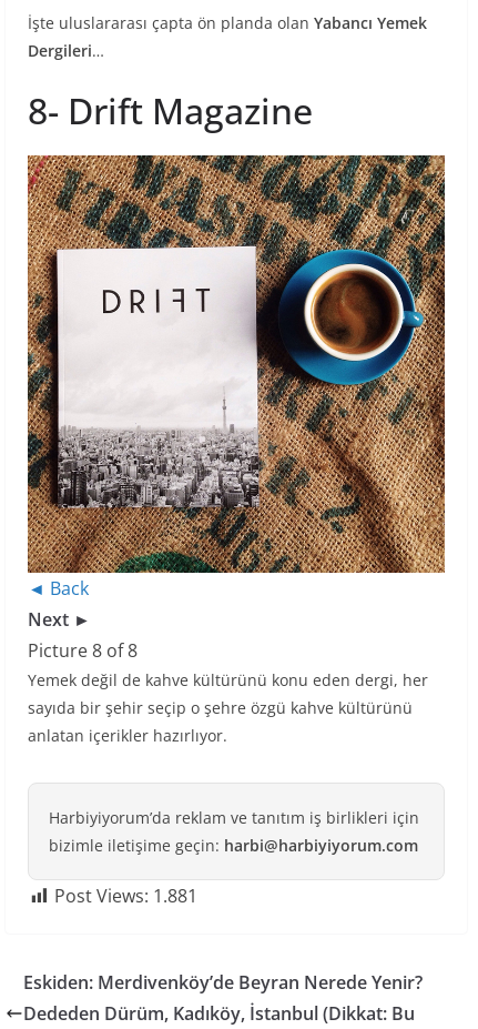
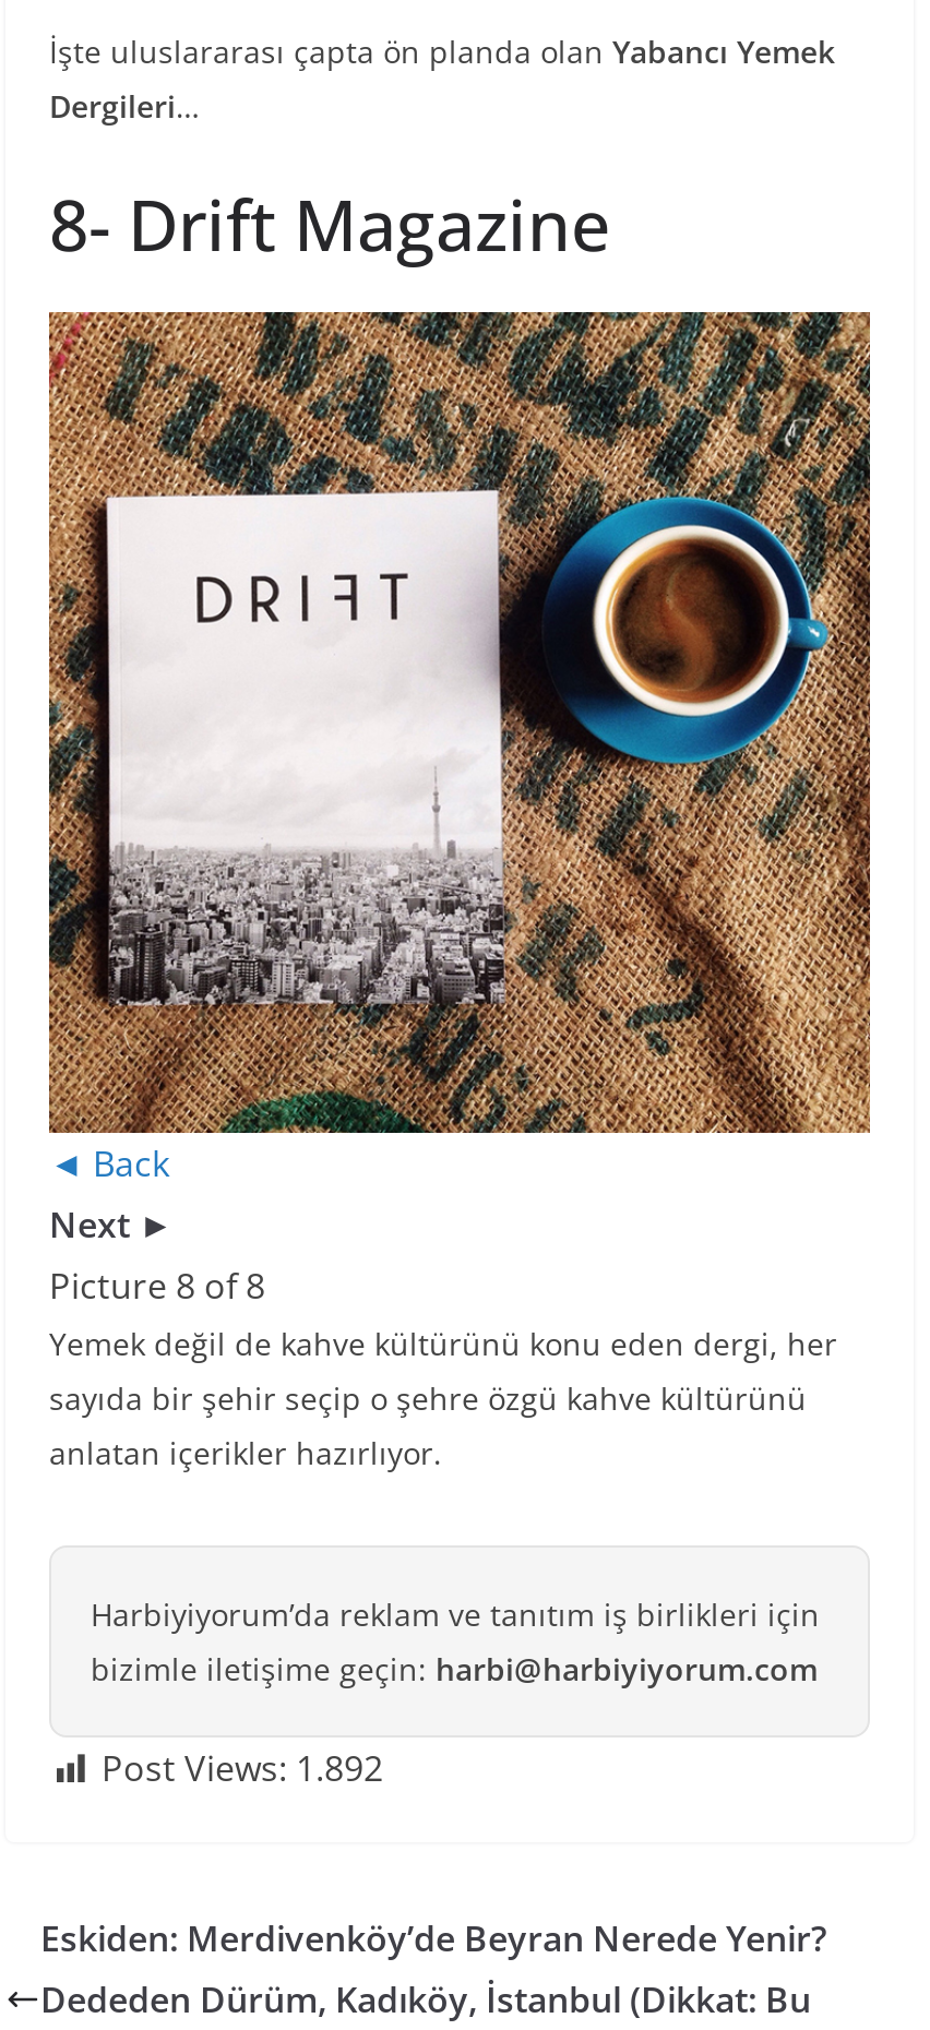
- Post Views: 1.881
+ Post Views: 1.892
